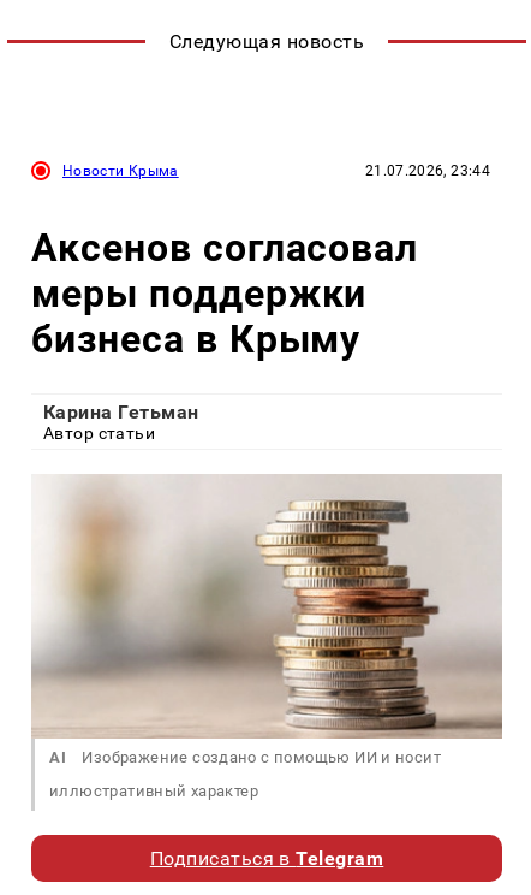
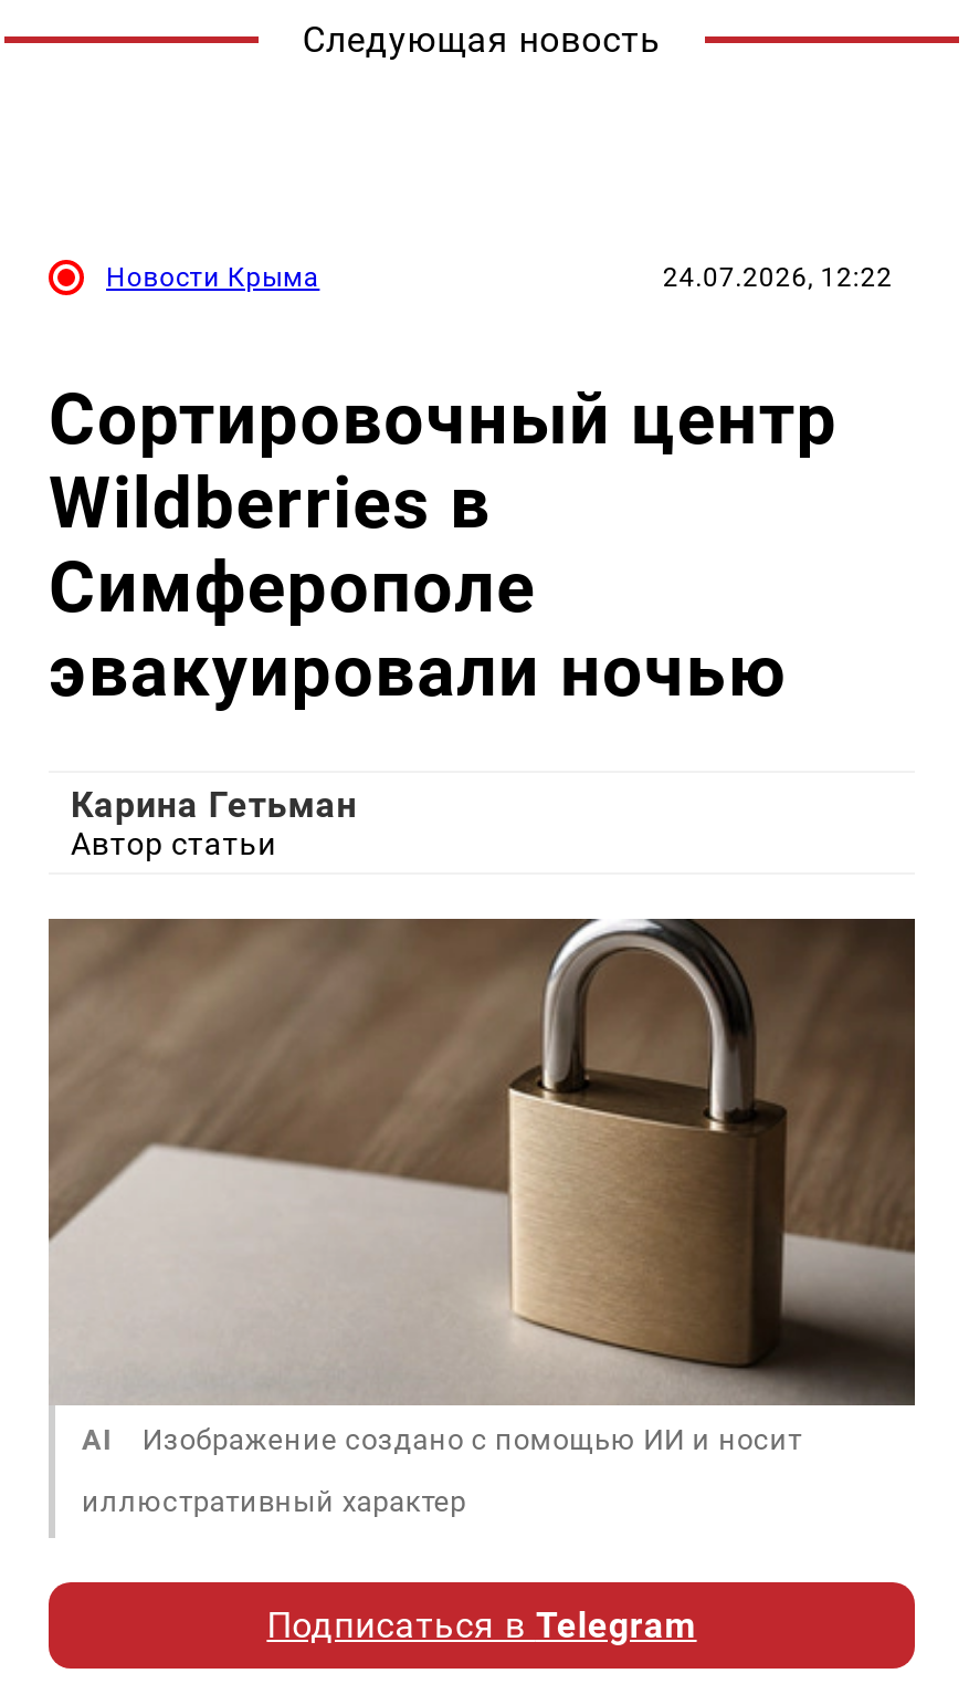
- 21.07.2026, 23:44
+ 24.07.2026, 12:22

- Аксенов согласовал
- меры поддержки
- бизнеса в Крыму
+ Сортировочный центр
+ Wildberries в
+ Симферополе
+ эвакуировали ночью

- [image]
+ [image]
